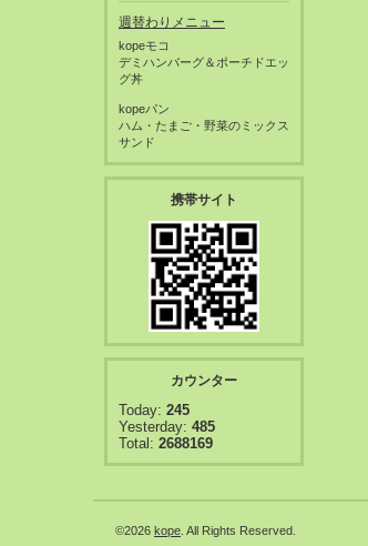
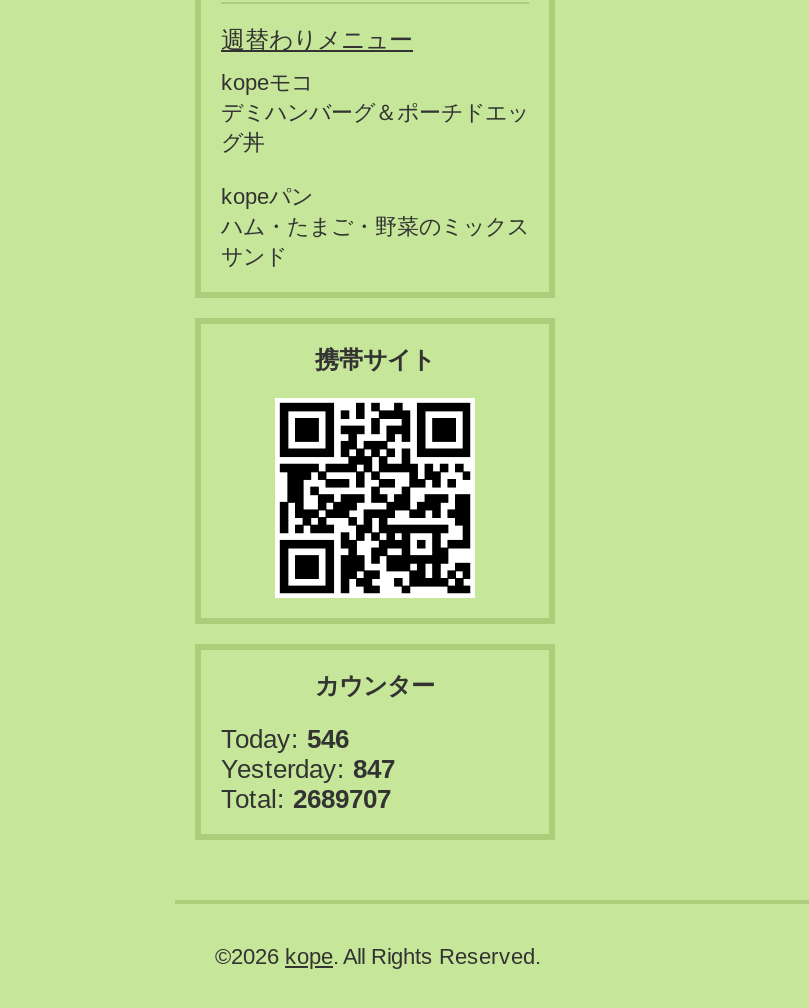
- Today: 245
+ Today: 546

- Yesterday: 485
+ Yesterday: 847

- Total: 2688169
+ Total: 2689707
